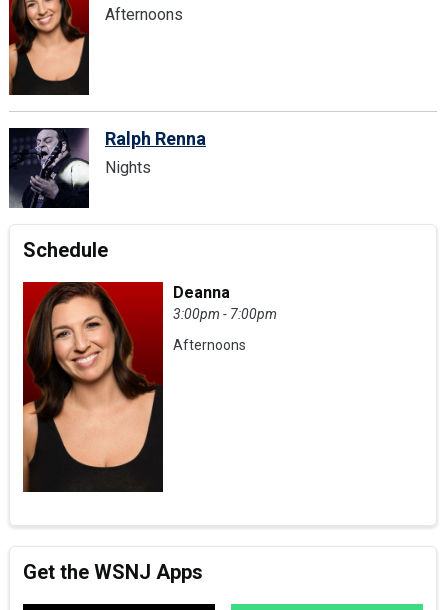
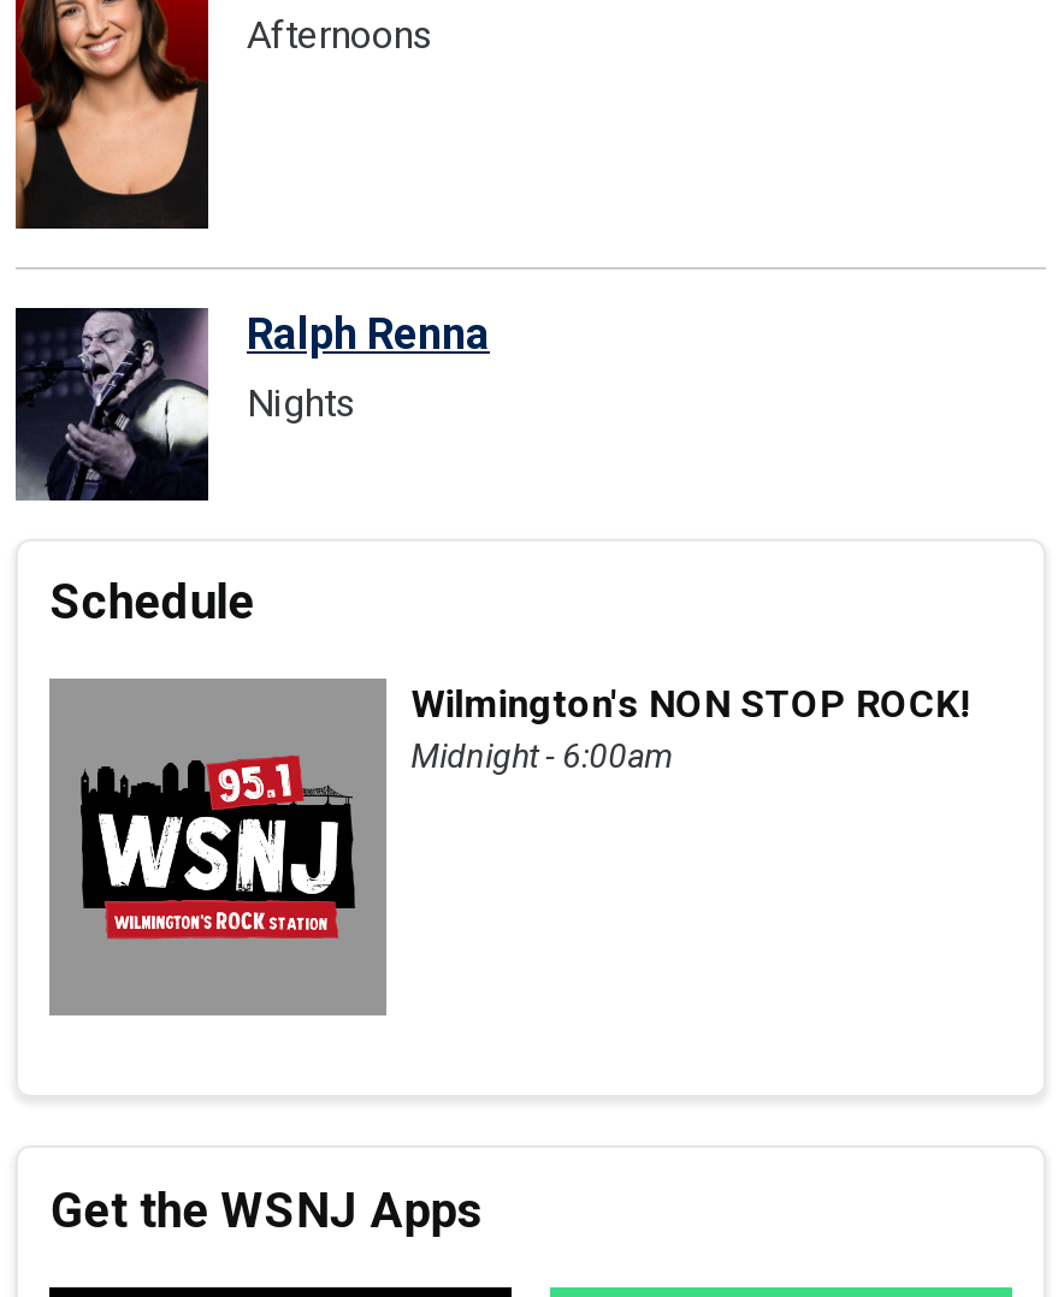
- [image]
- Deanna
- 3:00pm - 7:00pm
- Afternoons
+ [image]
+ Wilmington's NON STOP ROCK!
+ Midnight - 6:00am
